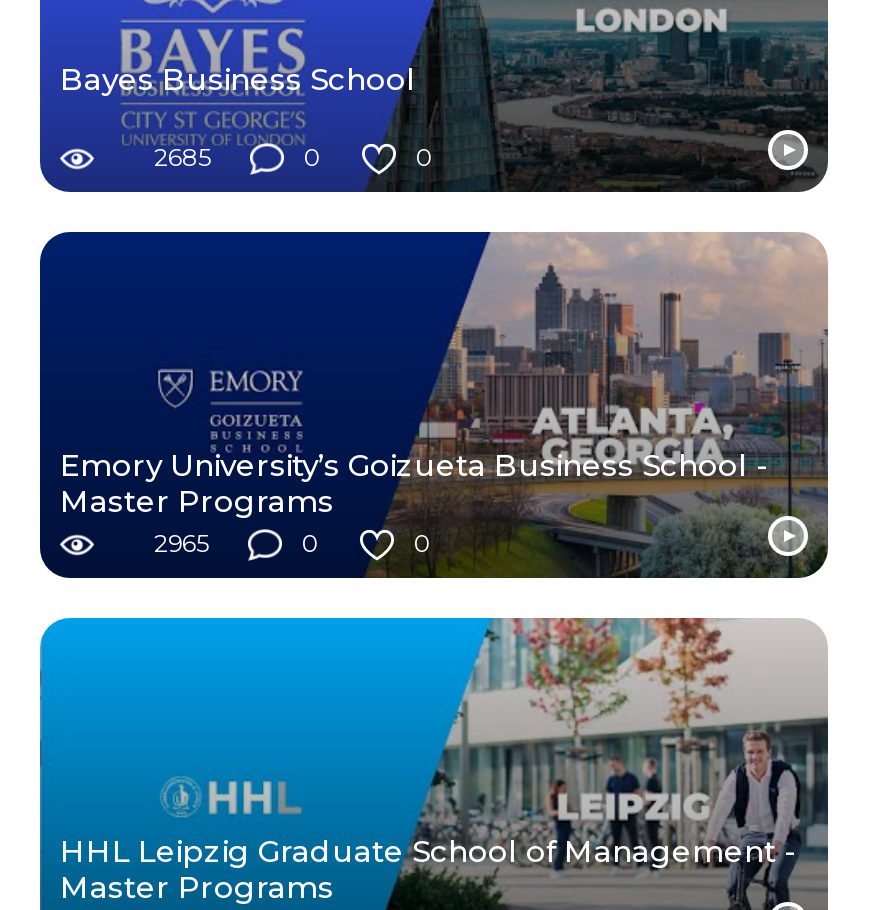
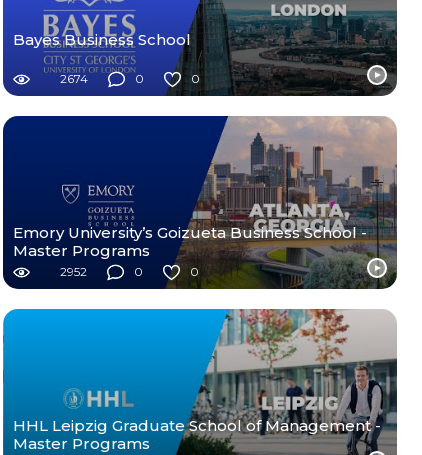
- 2685
+ 2674

- 2965
+ 2952
